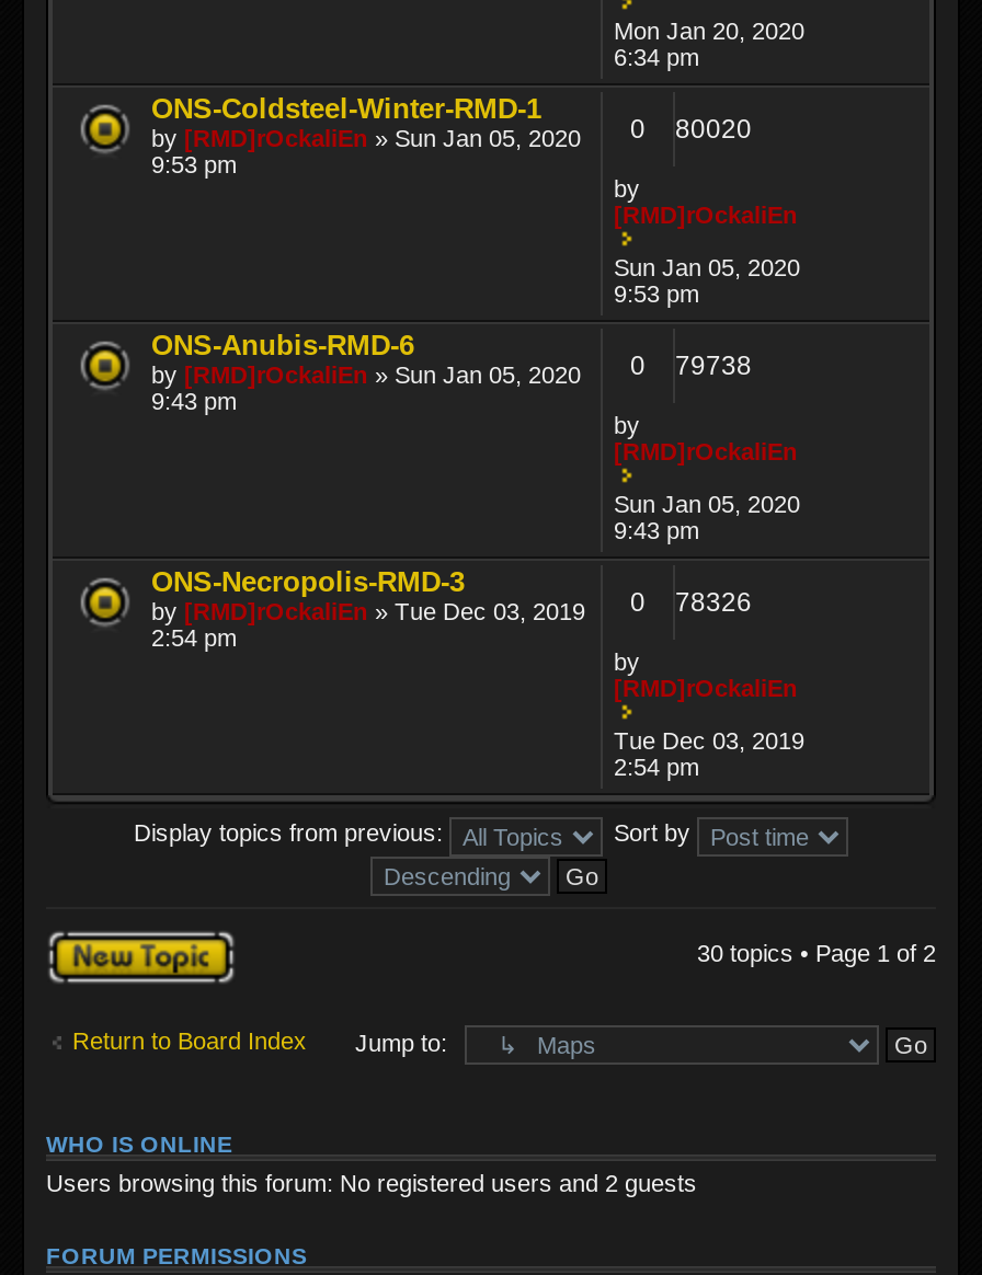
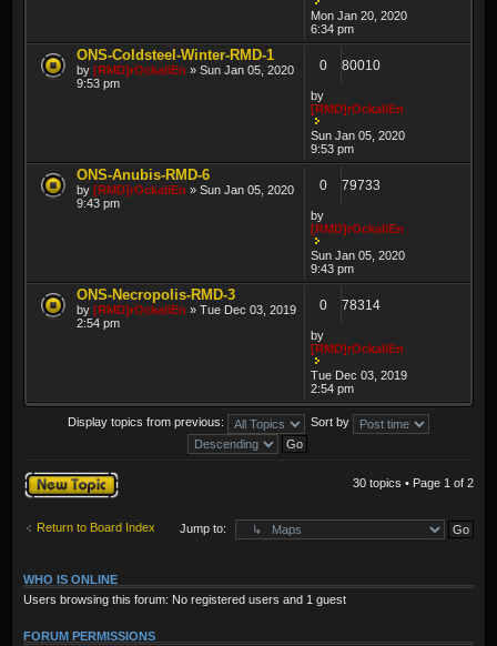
- 80020
+ 80010

- 79738
+ 79733

- 78326
+ 78314

- Users browsing this forum: No registered users and 2 guests
+ Users browsing this forum: No registered users and 1 guest
